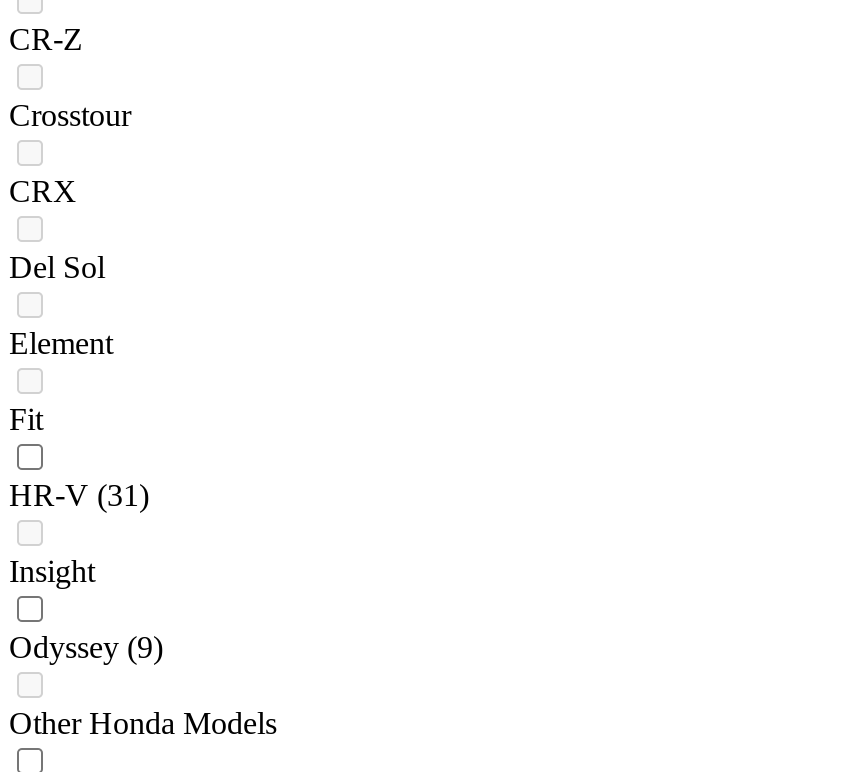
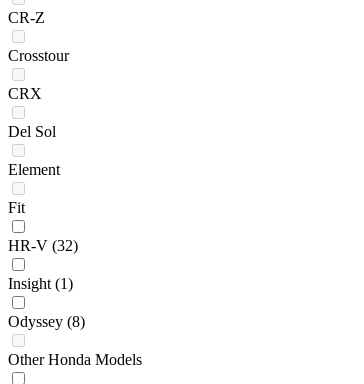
- HR-V (31)
+ HR-V (32)

- Insight
+ Insight (1)

- Odyssey (9)
+ Odyssey (8)
